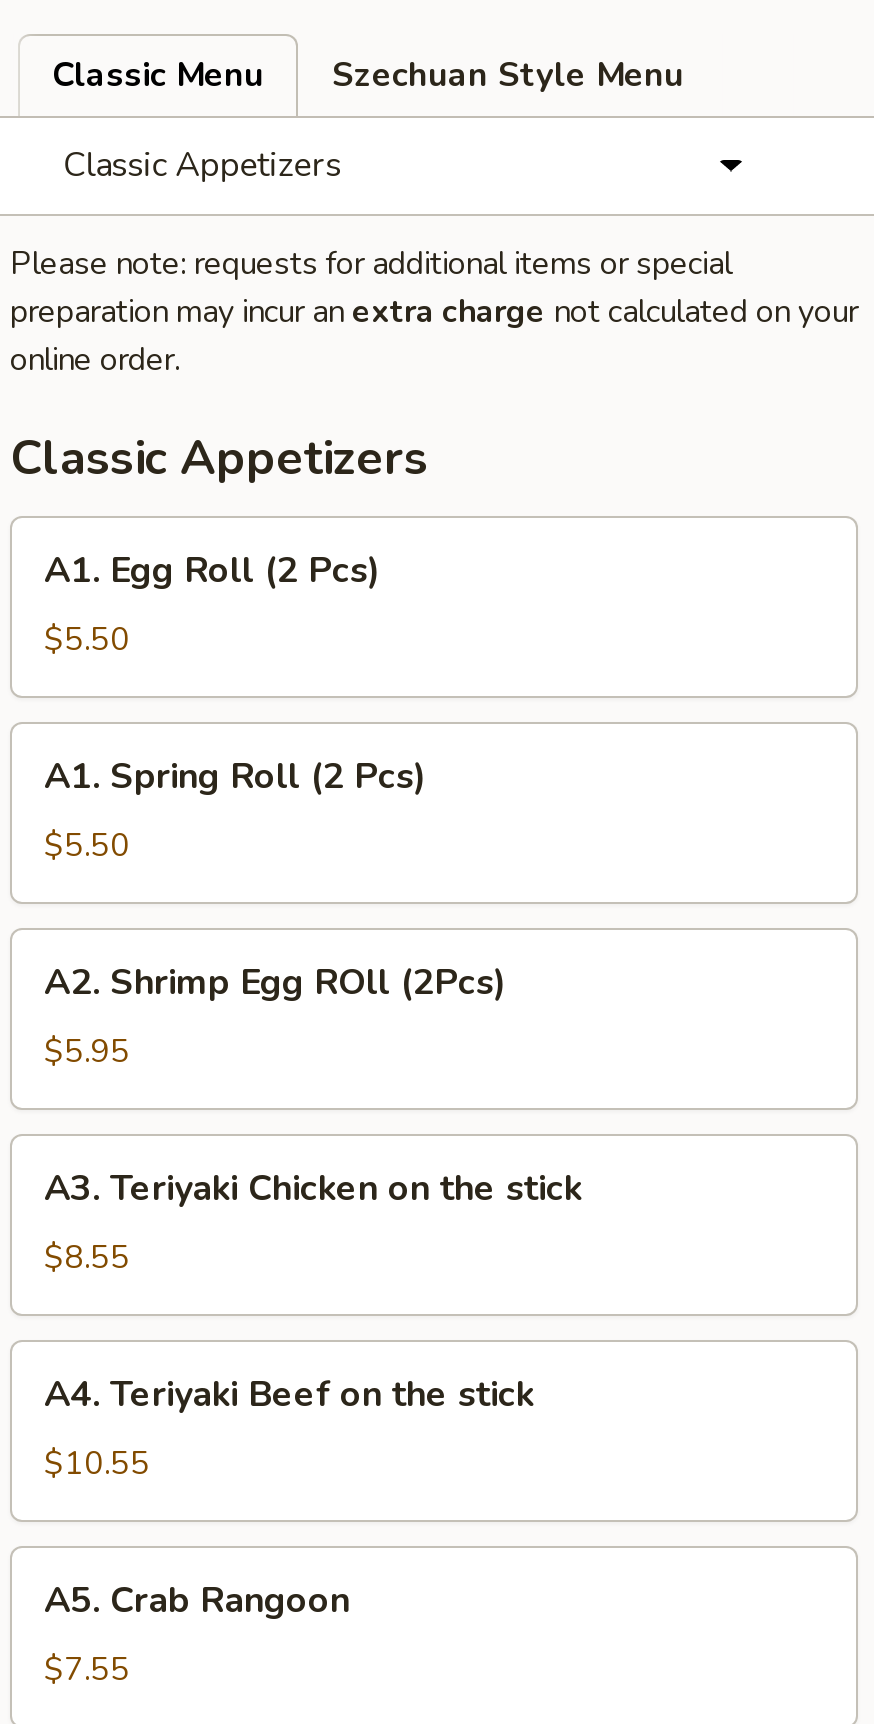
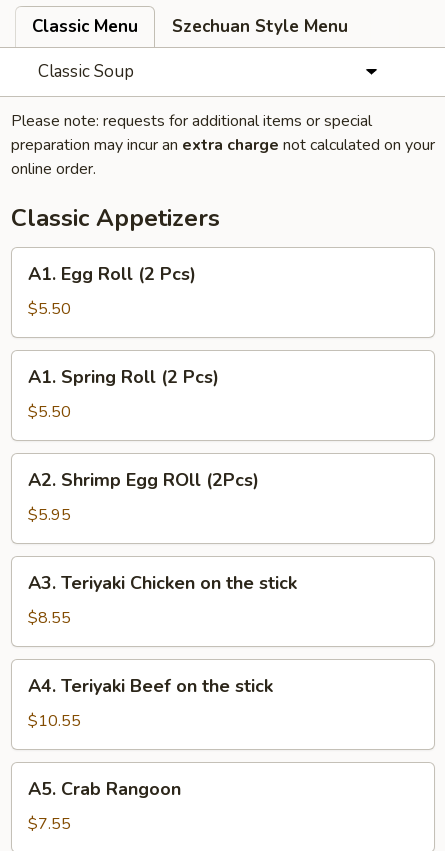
- Classic Appetizers
+ Classic Soup
